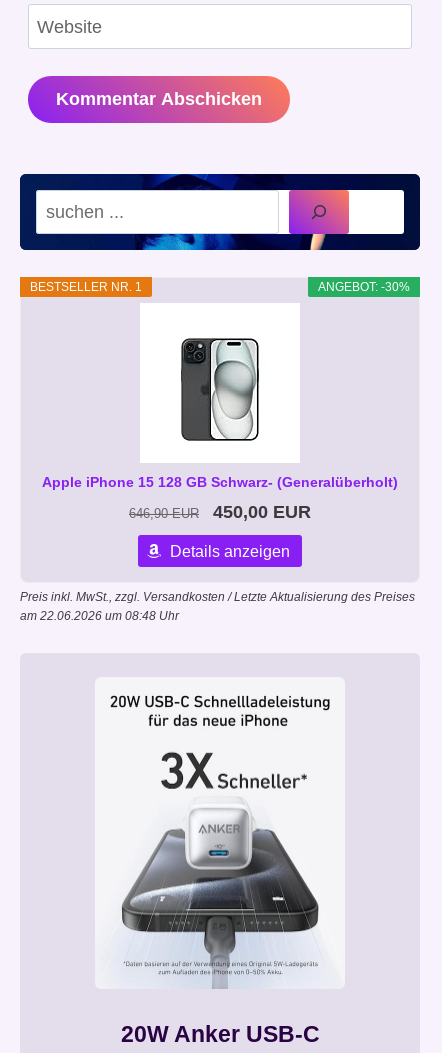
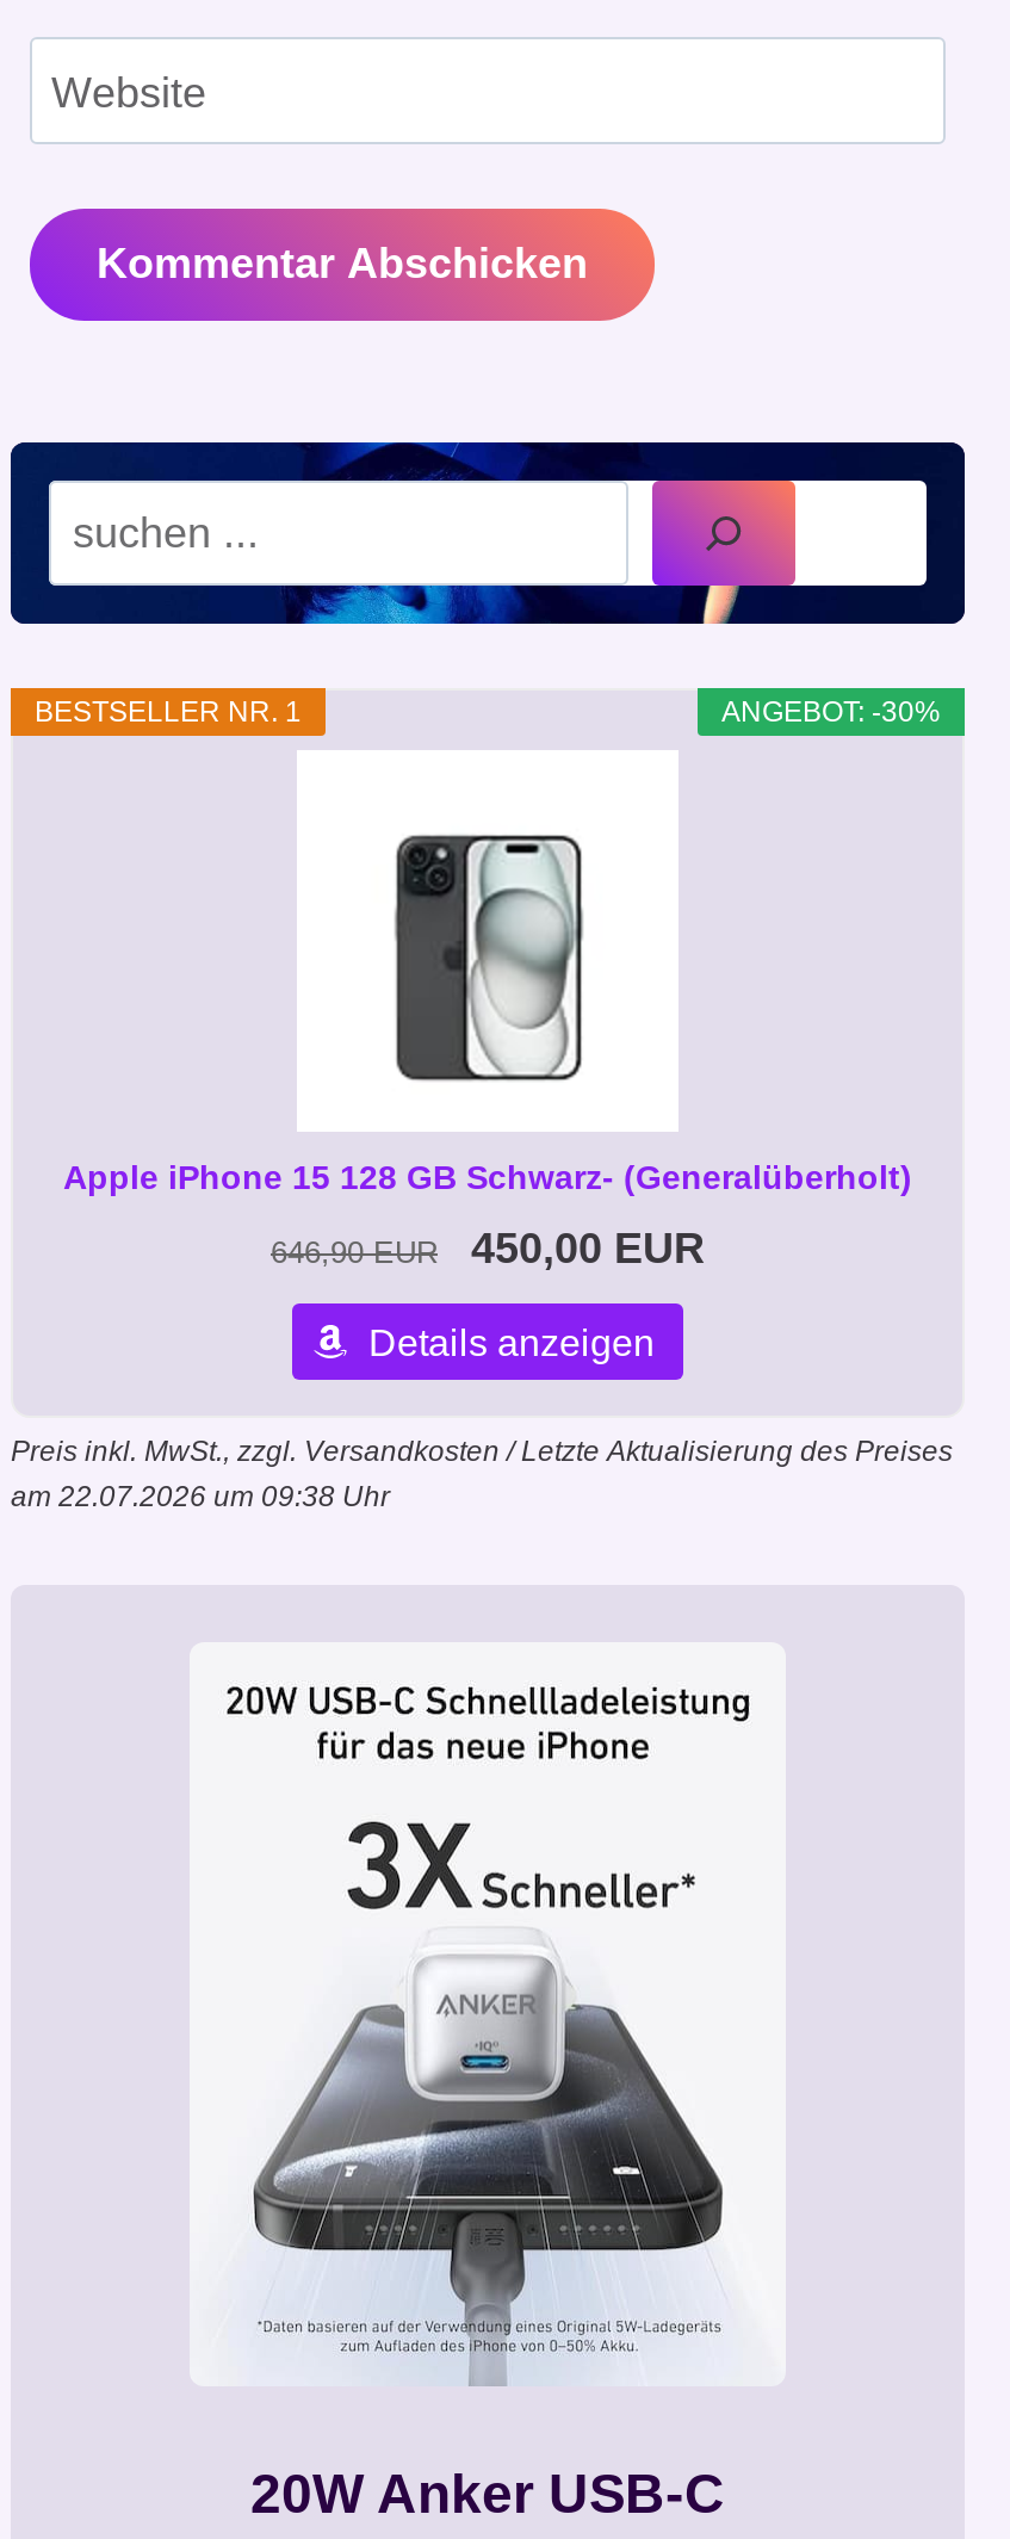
- am 22.06.2026 um 08:48 Uhr
+ am 22.07.2026 um 09:38 Uhr
